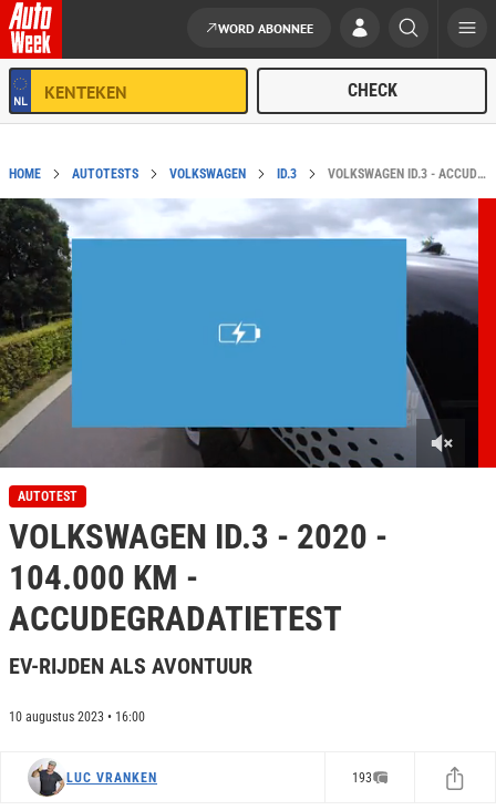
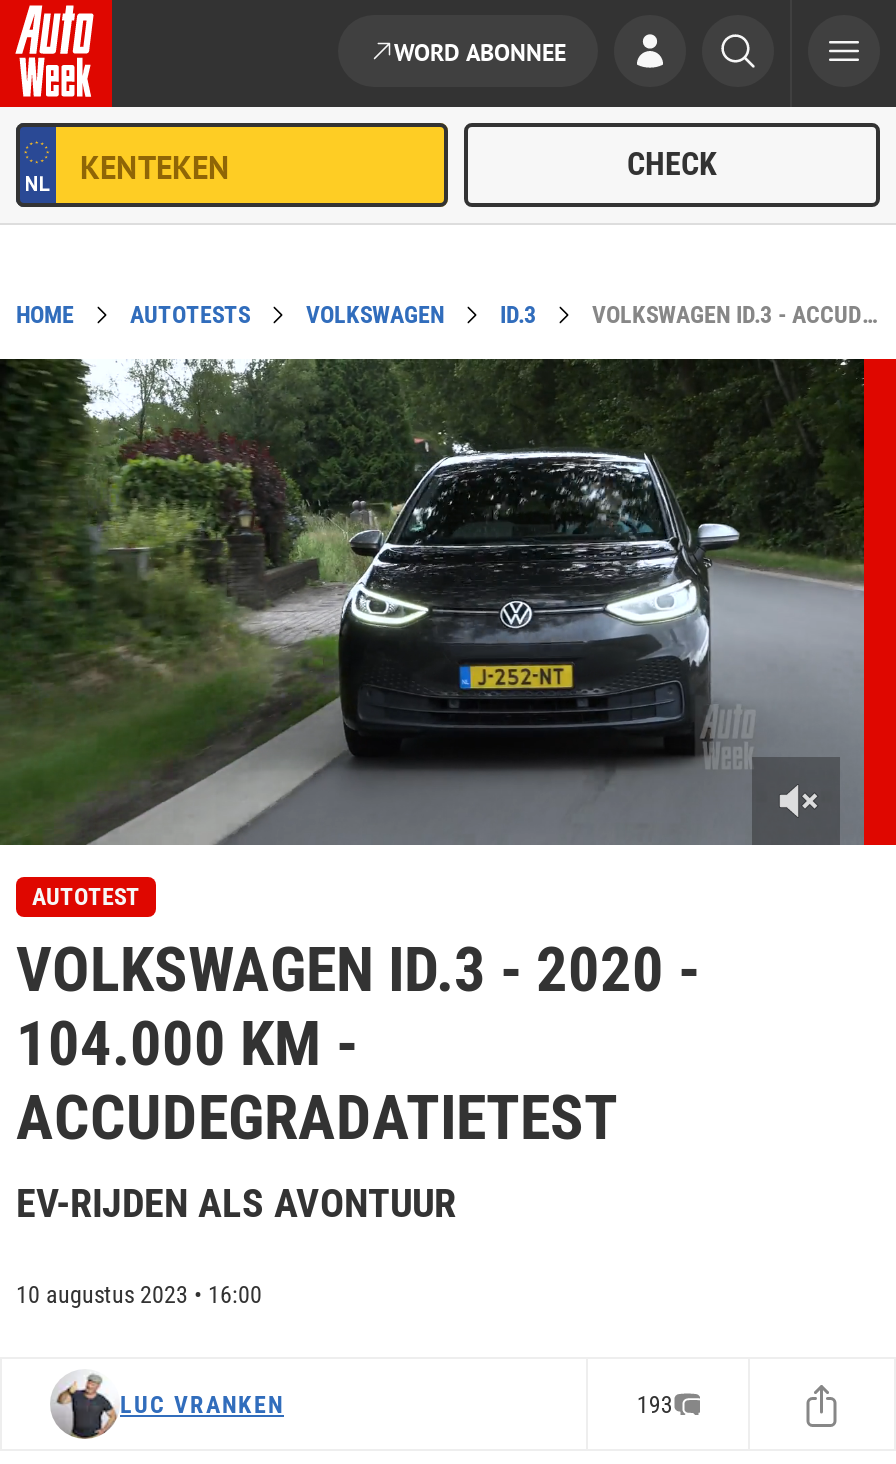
- [image]
+ [image]
